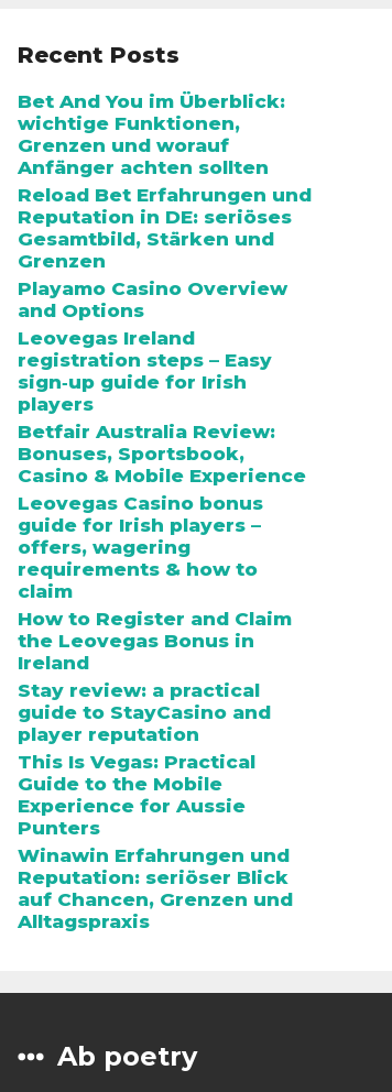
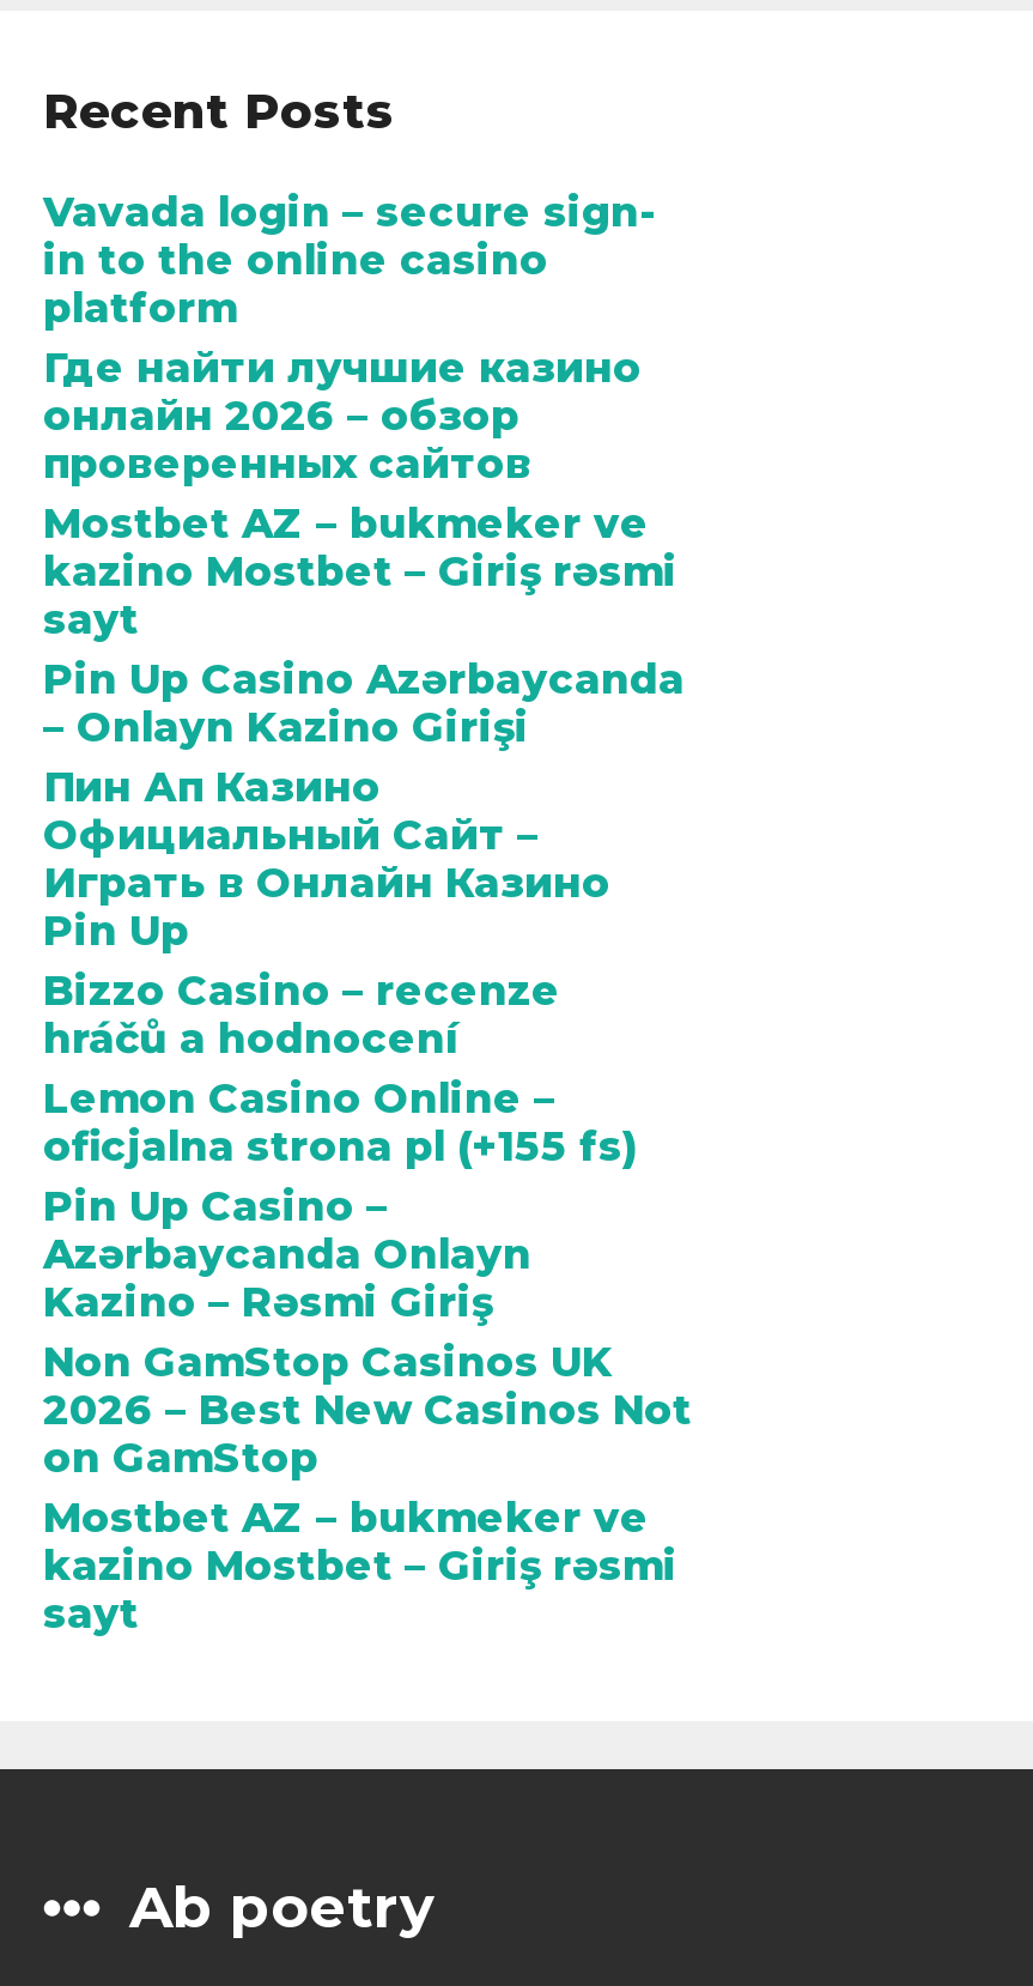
- Bet And You im Überblick:
- wichtige Funktionen,
- Grenzen und worauf
- Anfänger achten sollten
- Reload Bet Erfahrungen und
- Reputation in DE: seriöses
- Gesamtbild, Stärken und
- Grenzen
- Playamo Casino Overview
- and Options
- Leovegas Ireland
- registration steps – Easy
- sign‑up guide for Irish
- players
- Betfair Australia Review:
- Bonuses, Sportsbook,
- Casino & Mobile Experience
- Leovegas Casino bonus
- guide for Irish players –
- offers, wagering
- requirements & how to
- claim
- How to Register and Claim
- the Leovegas Bonus in
- Ireland
- Stay review: a practical
- guide to StayCasino and
- player reputation
- This Is Vegas: Practical
- Guide to the Mobile
- Experience for Aussie
- Punters
- Winawin Erfahrungen und
- Reputation: seriöser Blick
- auf Chancen, Grenzen und
- Alltagspraxis
+ Vavada login – secure sign-
+ in to the online casino
+ platform
+ Где найти лучшие казино
+ онлайн 2026 – обзор
+ проверенных сайтов
+ Mostbet AZ – bukmeker ve
+ kazino Mostbet – Giriş rəsmi
+ sayt
+ Pin Up Casino Azərbaycanda
+ – Onlayn Kazino Girişi
+ Пин Ап Казино
+ Официальный Сайт –
+ Играть в Онлайн Казино
+ Pin Up
+ Bizzo Casino – recenze
+ hráčů a hodnocení
+ Lemon Casino Online –
+ oficjalna strona pl (+155 fs)
+ Pin Up Casino –
+ Azərbaycanda Onlayn
+ Kazino – Rəsmi Giriş
+ Non GamStop Casinos UK
+ 2026 – Best New Casinos Not
+ on GamStop
+ Mostbet AZ – bukmeker ve
+ kazino Mostbet – Giriş rəsmi
+ sayt
